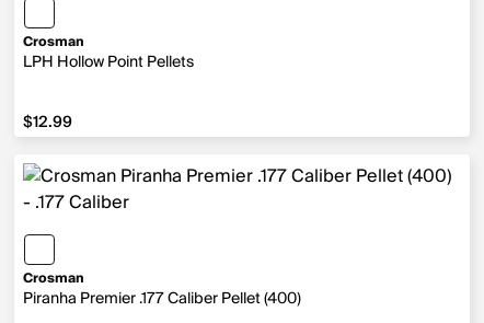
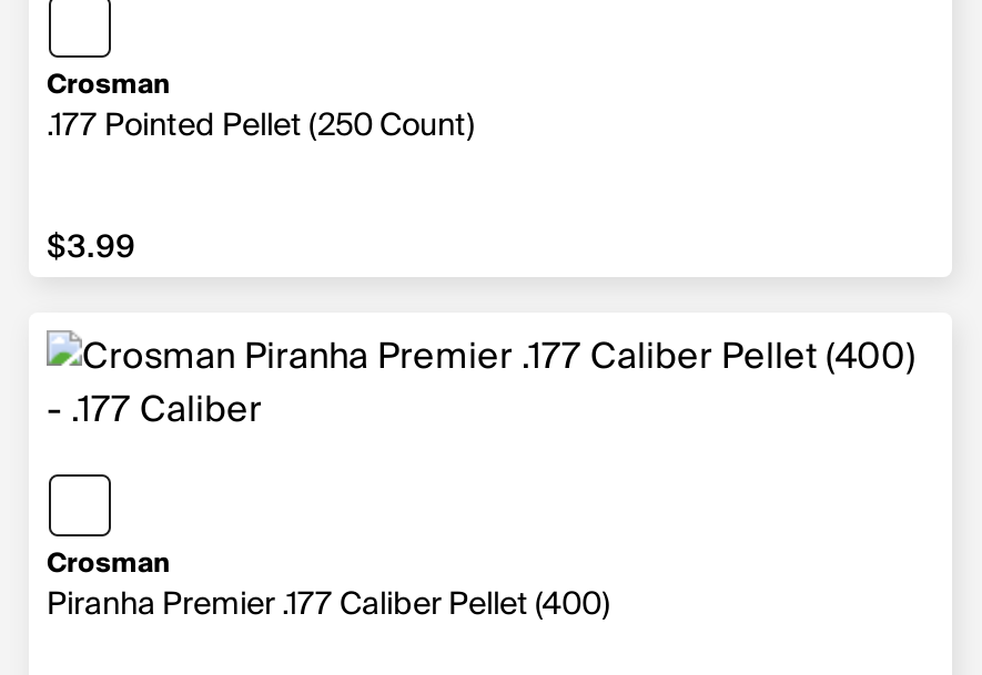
- LPH Hollow Point Pellets
+ .177 Pointed Pellet (250 Count)

- $12.99
+ $3.99
